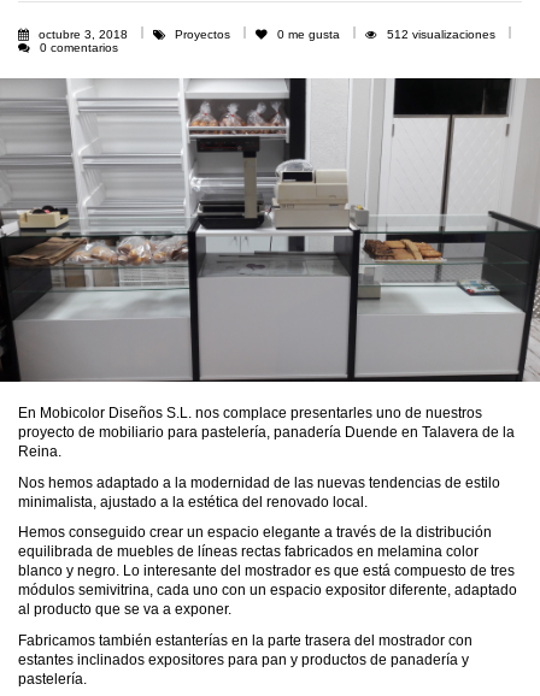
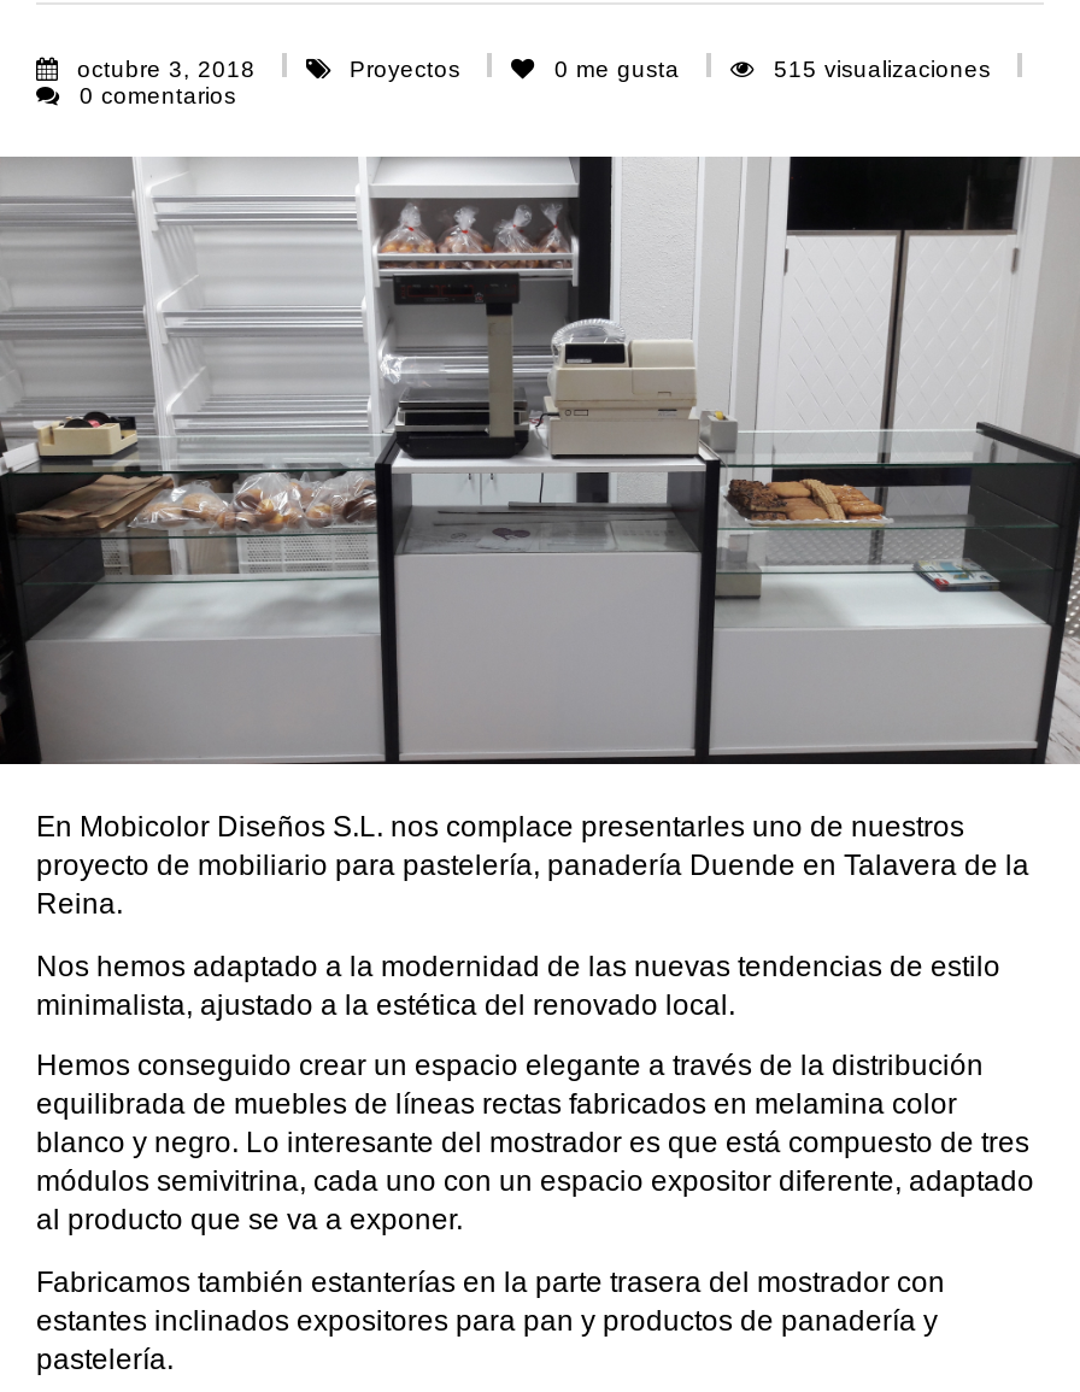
- 512 visualizaciones
+ 515 visualizaciones
